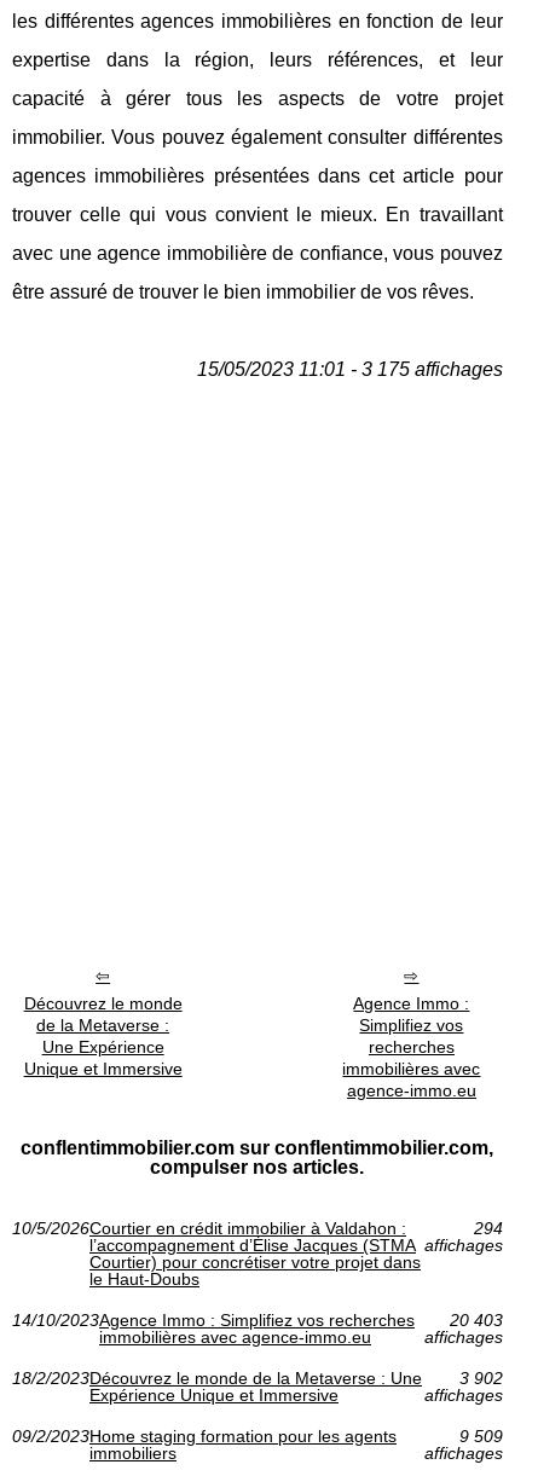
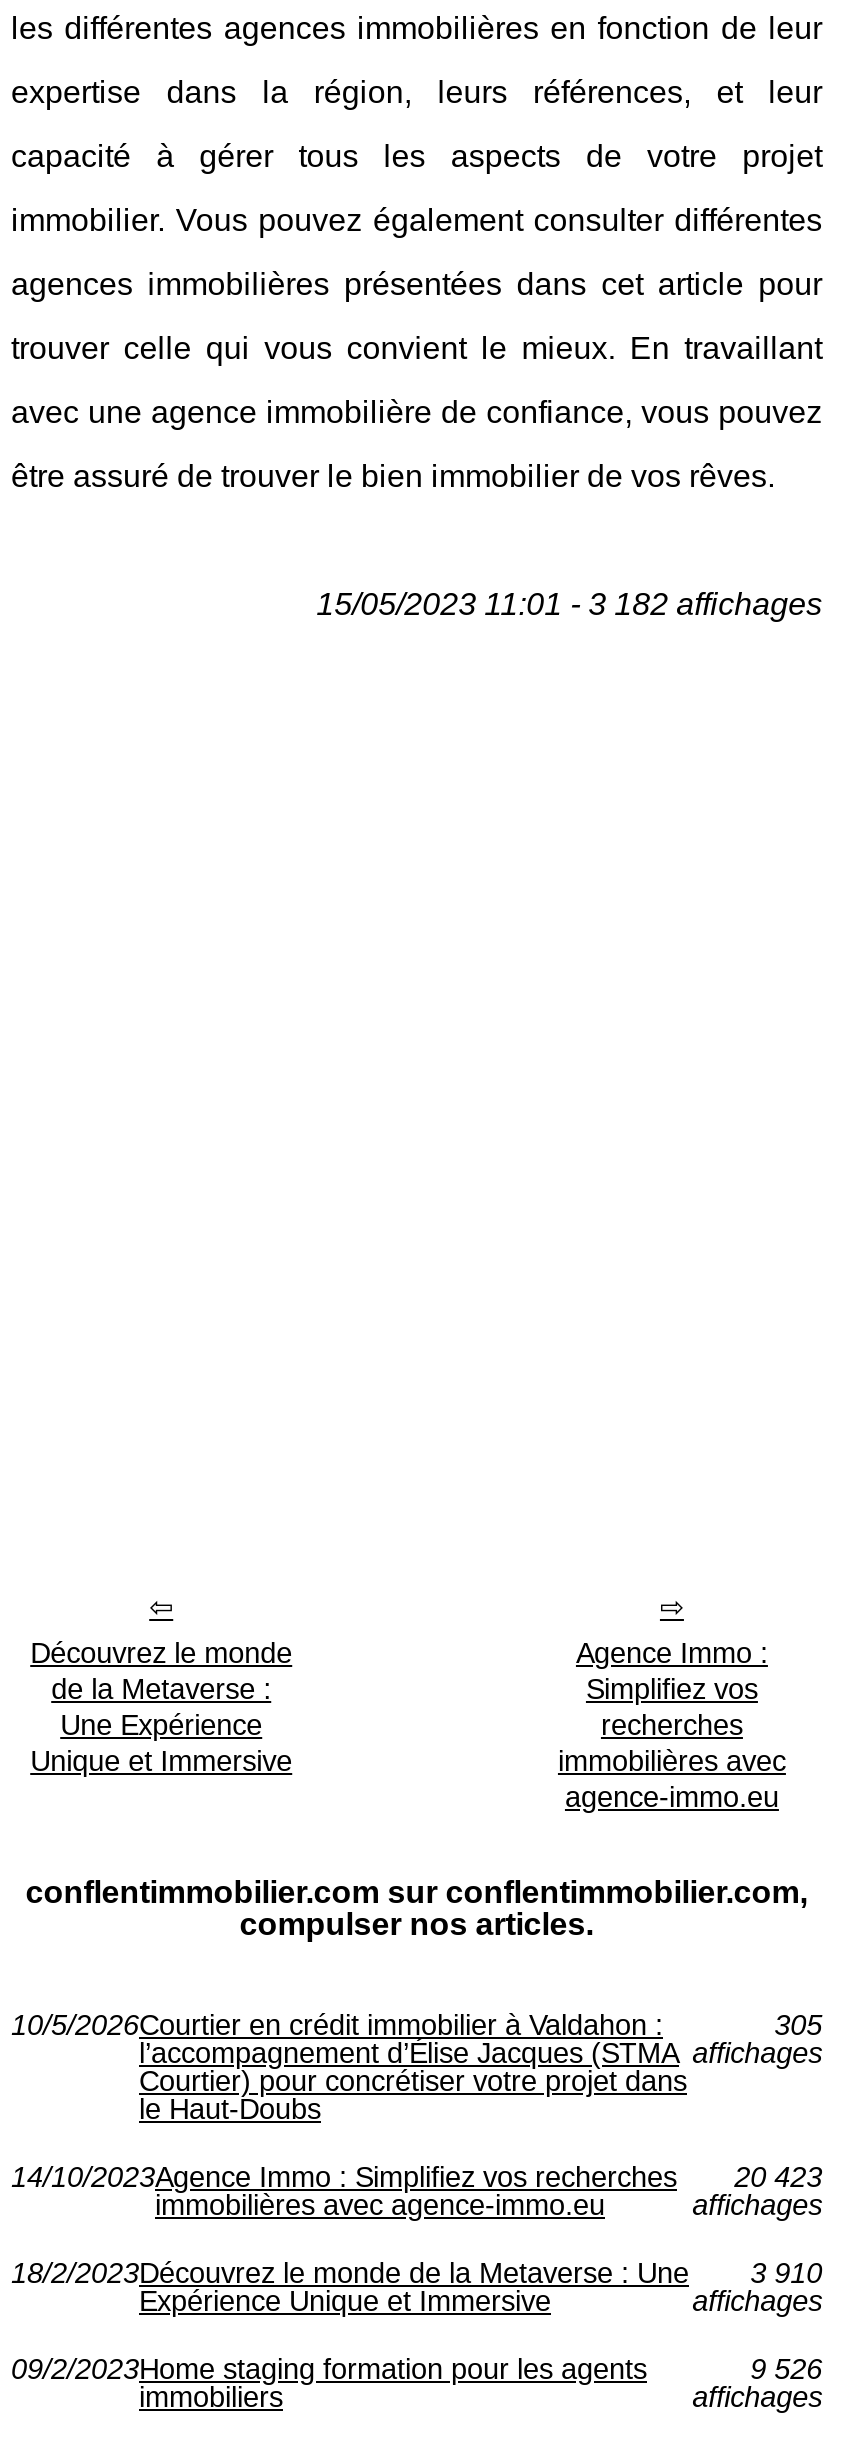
- 15/05/2023 11:01 - 3 175 affichages
+ 15/05/2023 11:01 - 3 182 affichages

- 294
+ 305

- 14/10/2023Agence Immo : Simplifiez vos recherches 20 403
+ 14/10/2023Agence Immo : Simplifiez vos recherches 20 423

- 18/2/2023Découvrez le monde de la Metaverse : Une 3 902
+ 18/2/2023Découvrez le monde de la Metaverse : Une 3 910

- 9 509
+ 9 526
